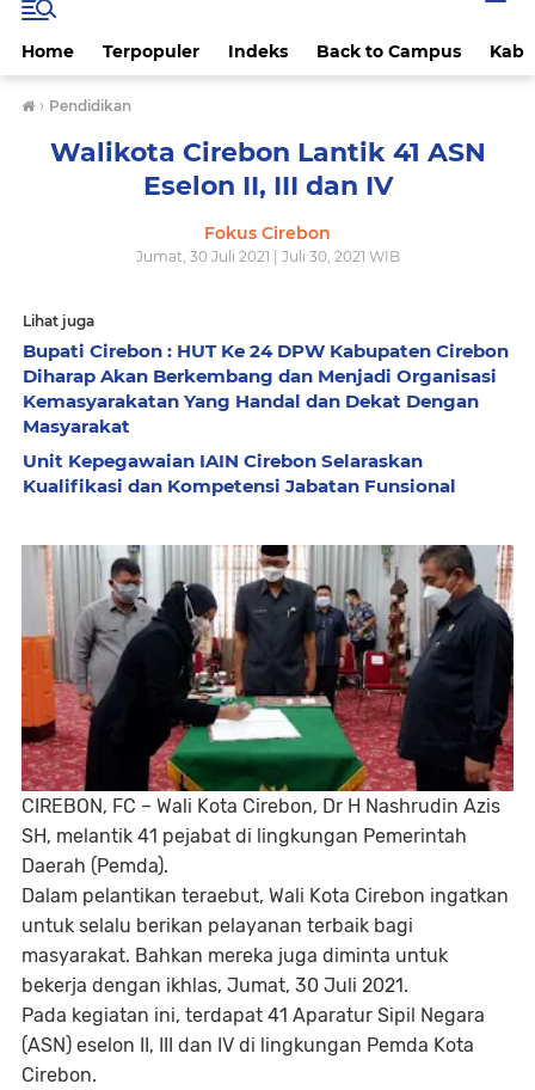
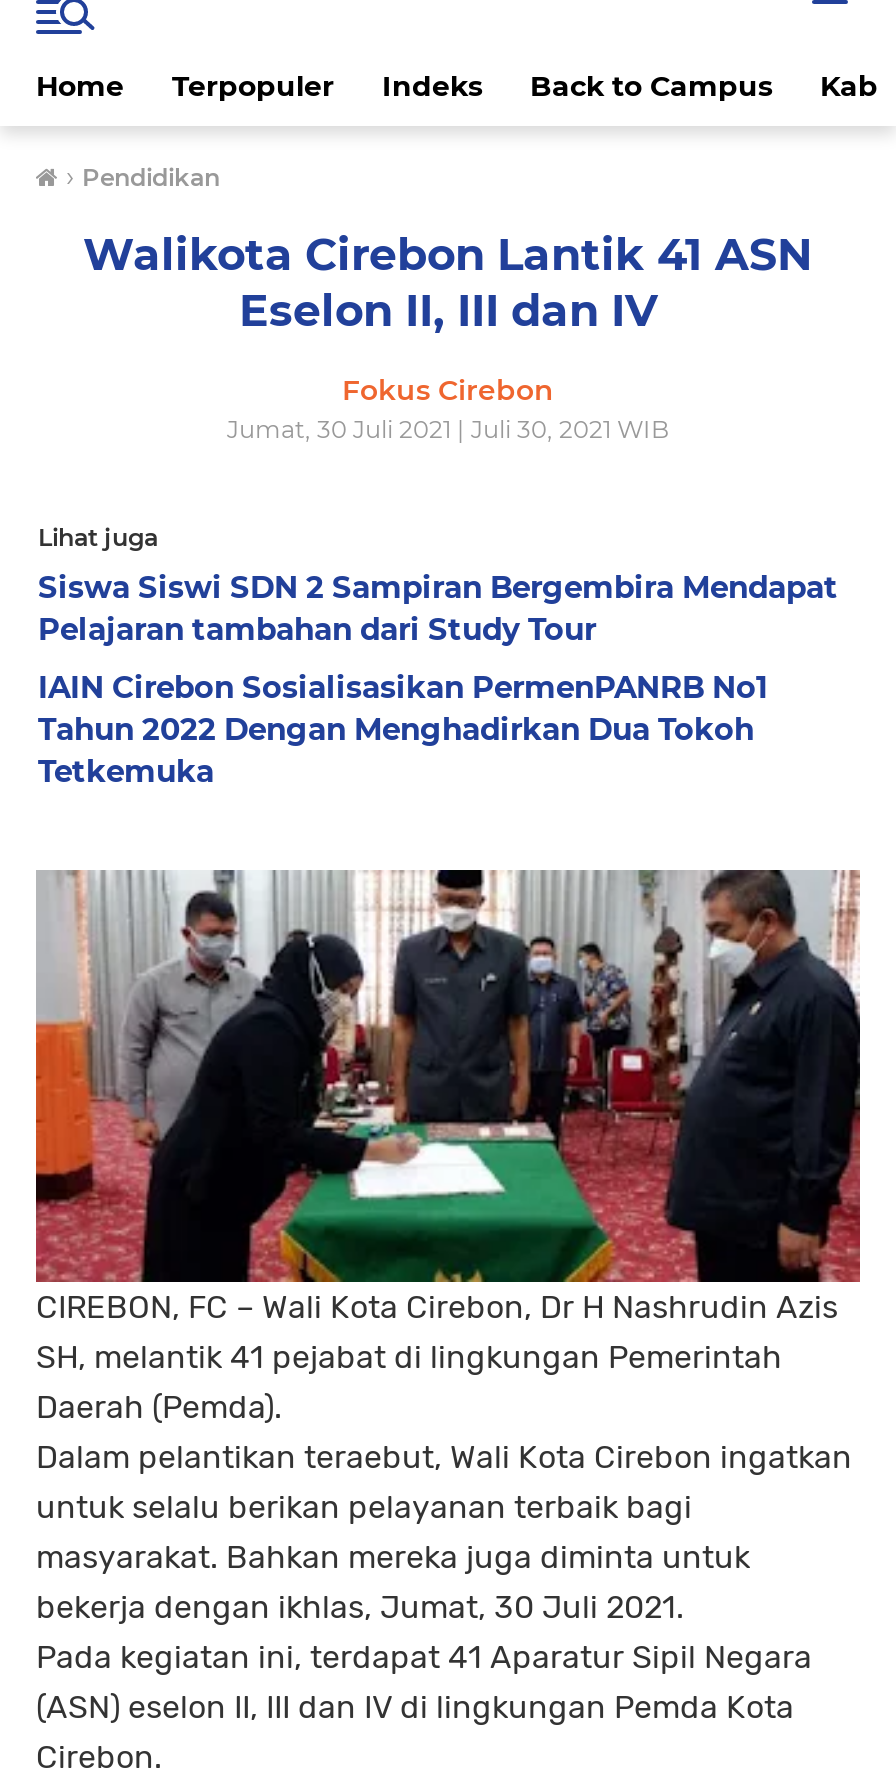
- Bupati Cirebon : HUT Ke 24 DPW Kabupaten Cirebon
- Diharap Akan Berkembang dan Menjadi Organisasi
- Kemasyarakatan Yang Handal dan Dekat Dengan
- Masyarakat
+ Siswa Siswi SDN 2 Sampiran Bergembira Mendapat
+ Pelajaran tambahan dari Study Tour

- Unit Kepegawaian IAIN Cirebon Selaraskan
- Kualifikasi dan Kompetensi Jabatan Funsional
+ IAIN Cirebon Sosialisasikan PermenPANRB No1
+ Tahun 2022 Dengan Menghadirkan Dua Tokoh
+ Tetkemuka
